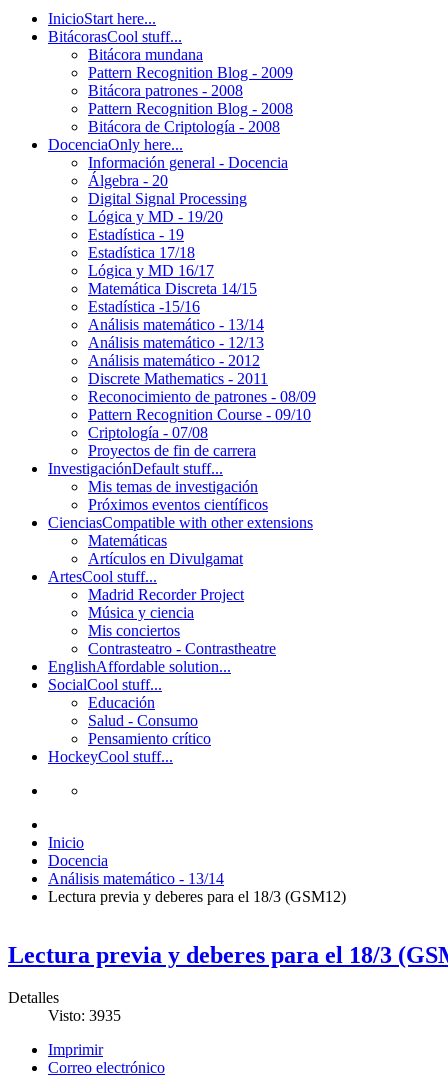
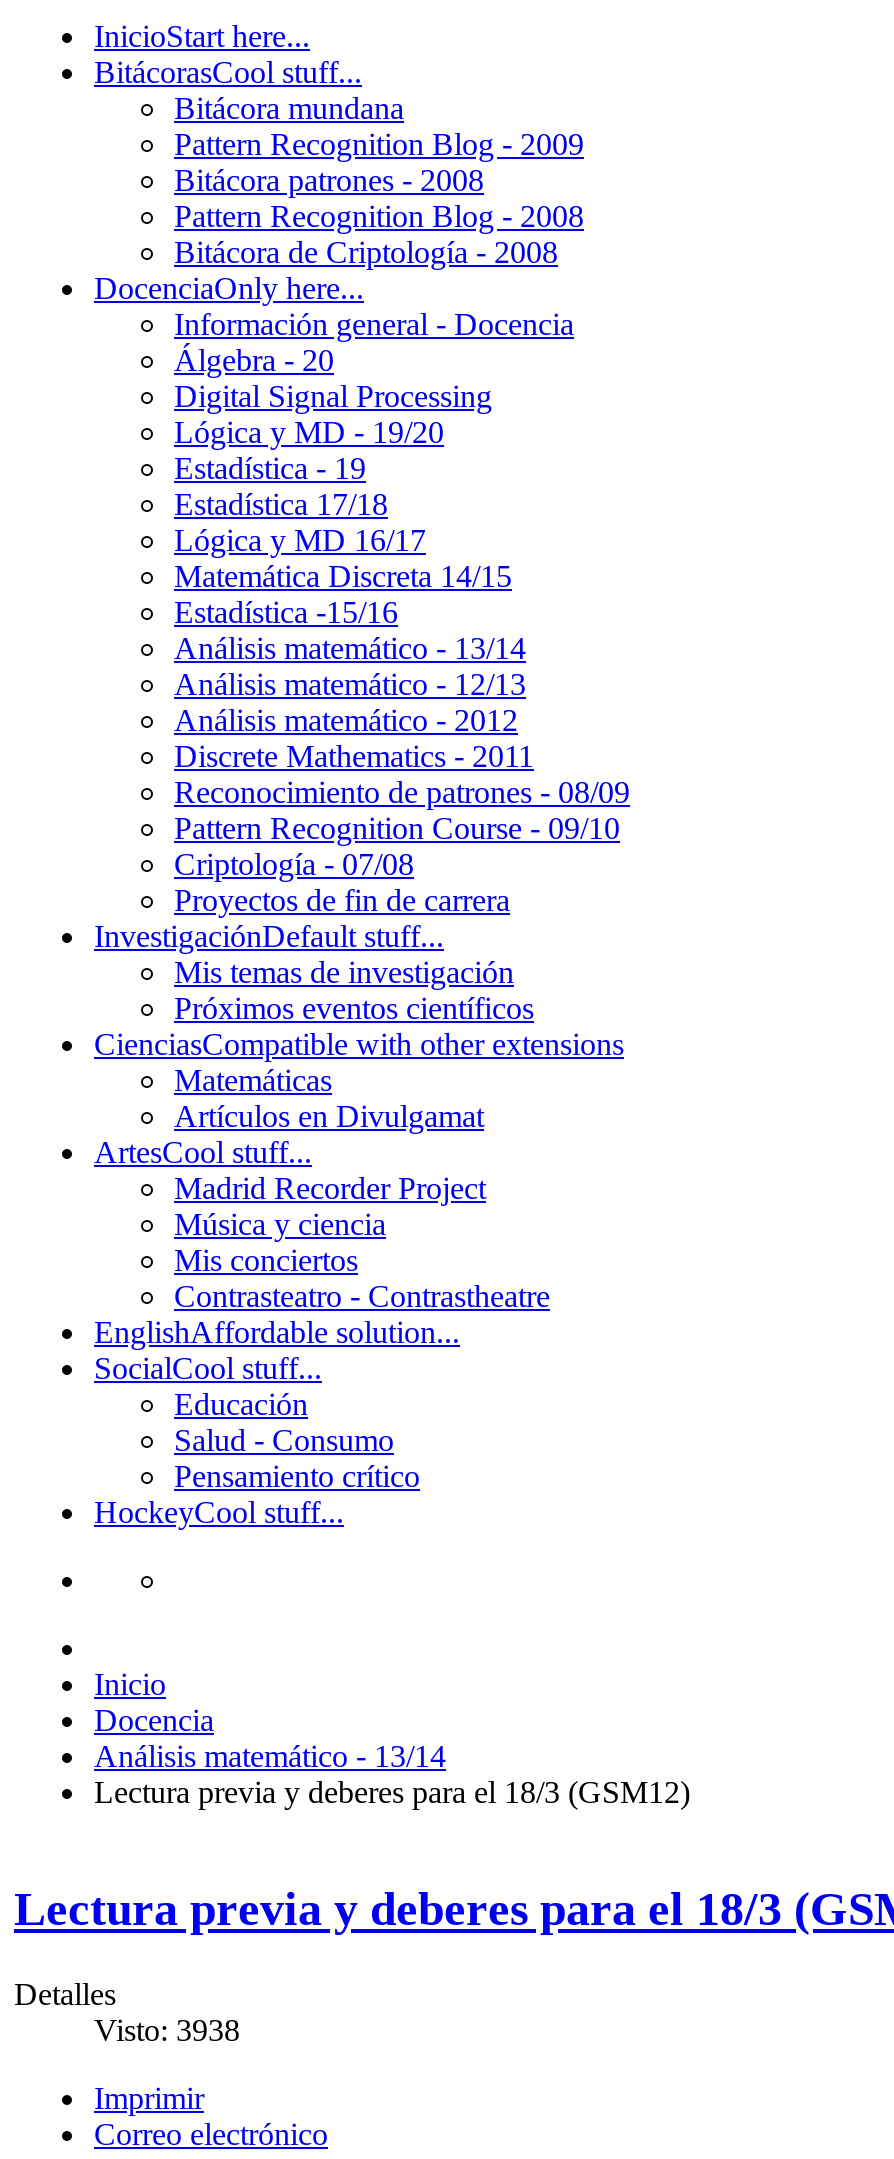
- Visto: 3935
+ Visto: 3938
